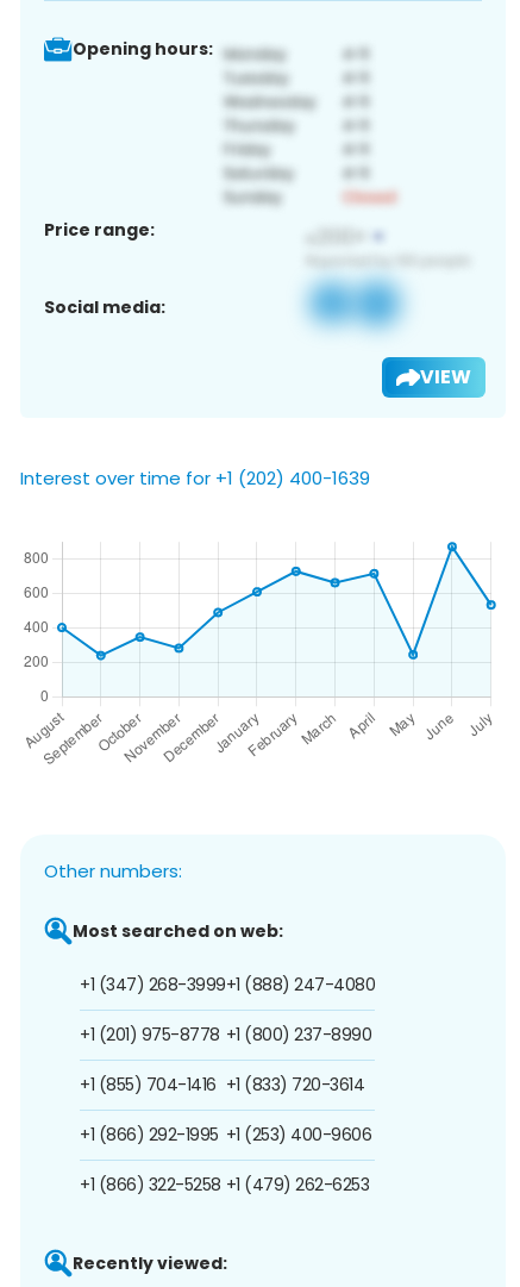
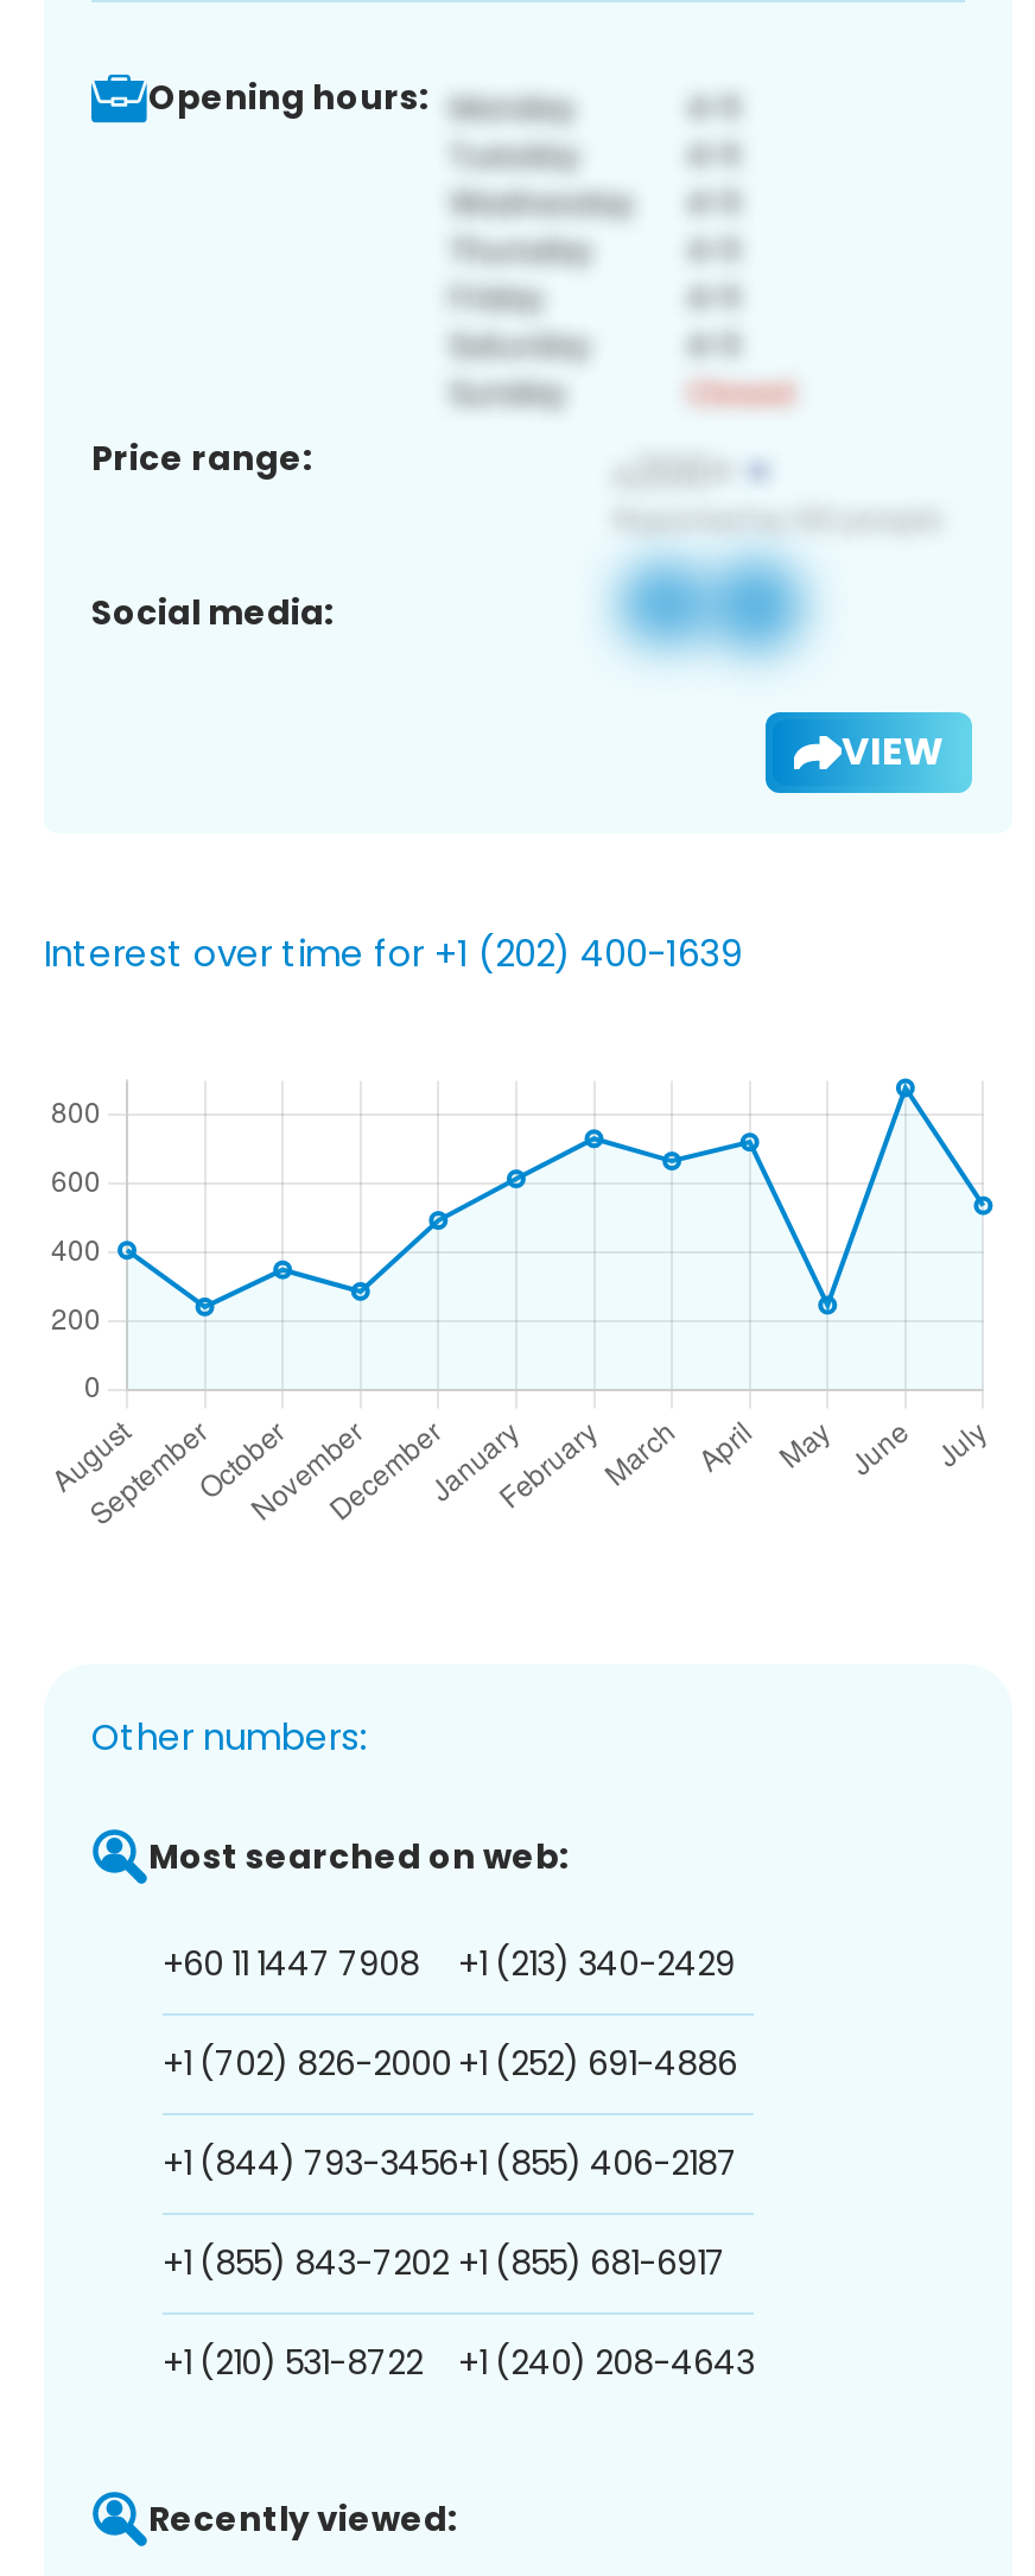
- +1 (347) 268-3999
+ +60 11 1447 7908

- +1 (888) 247-4080
+ +1 (213) 340-2429

- +1 (201) 975-8778
+ +1 (702) 826-2000

- +1 (800) 237-8990
+ +1 (252) 691-4886

- +1 (855) 704-1416
+ +1 (844) 793-3456

- +1 (833) 720-3614
+ +1 (855) 406-2187

- +1 (866) 292-1995
+ +1 (855) 843-7202

- +1 (253) 400-9606
+ +1 (855) 681-6917

- +1 (866) 322-5258
+ +1 (210) 531-8722

- +1 (479) 262-6253
+ +1 (240) 208-4643
